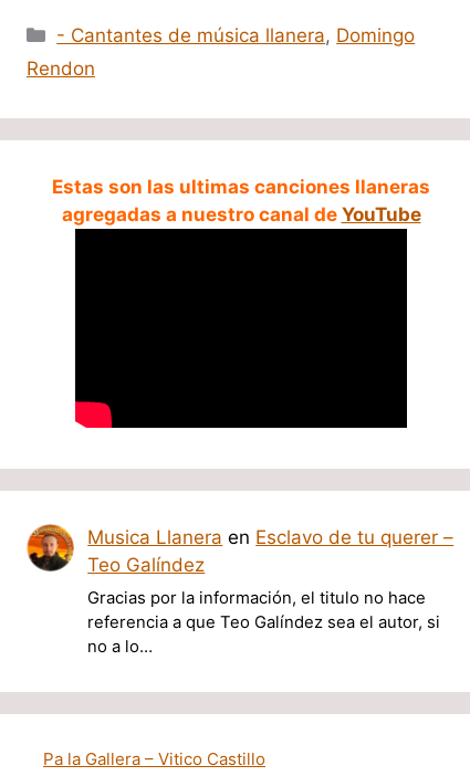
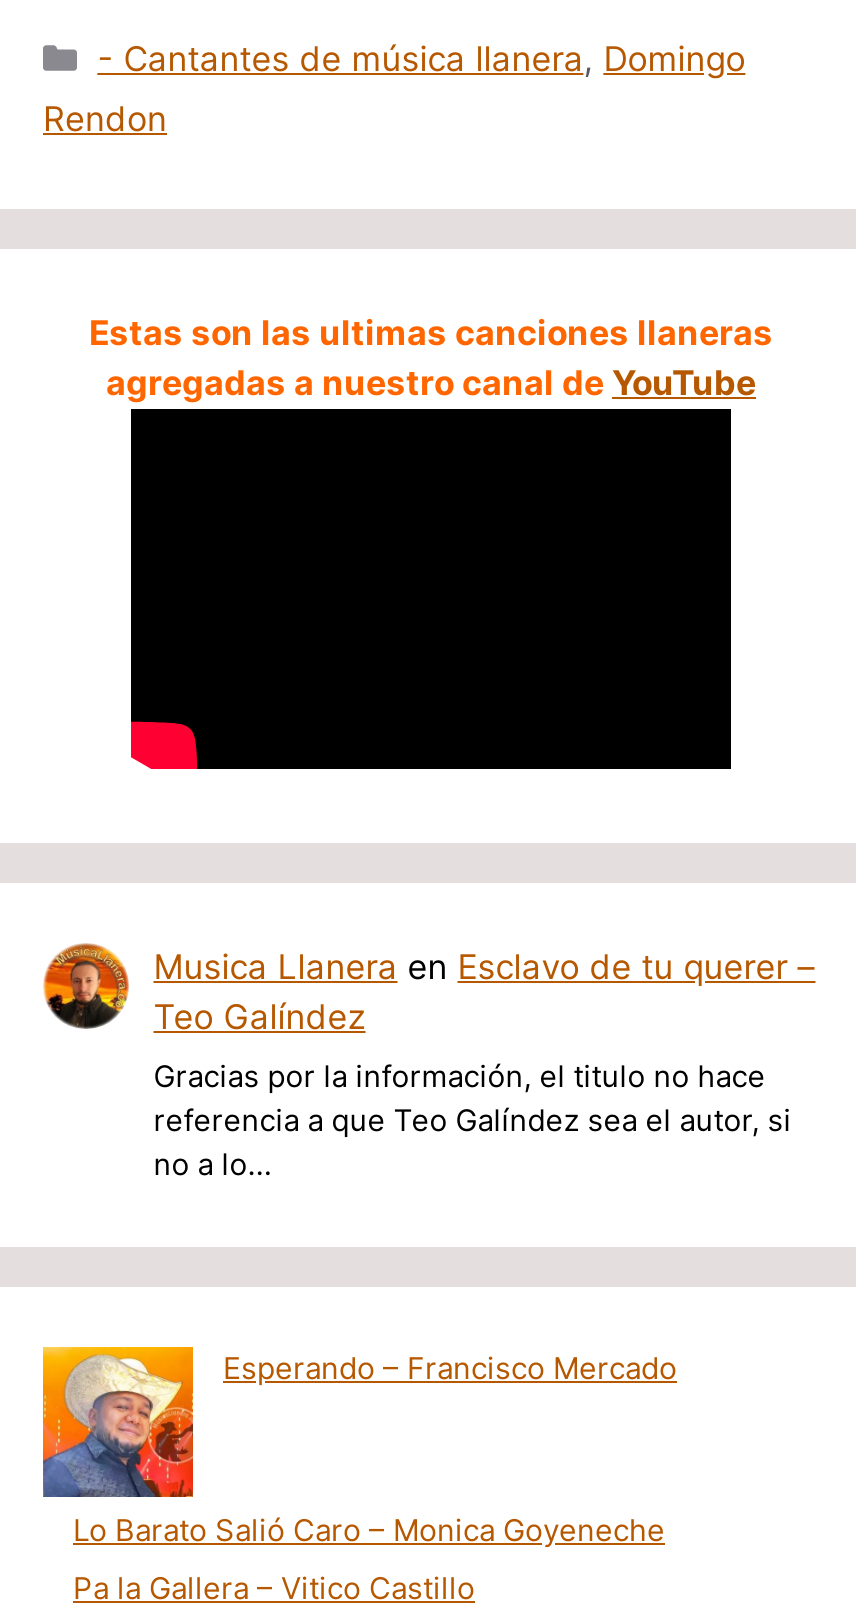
+ [image]
+ Lo Barato Salió Caro – Monica Goyeneche

+ Esperando – Francisco Mercado
